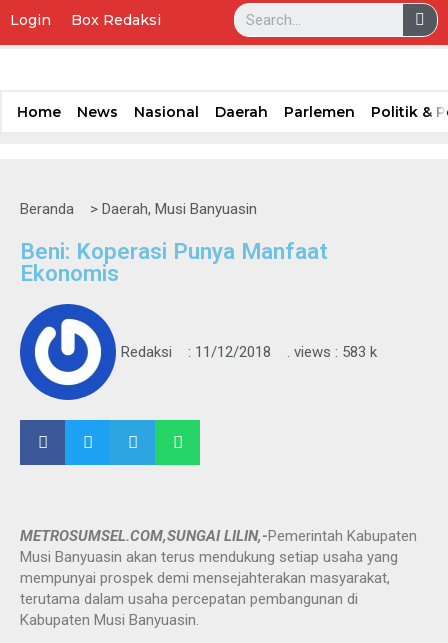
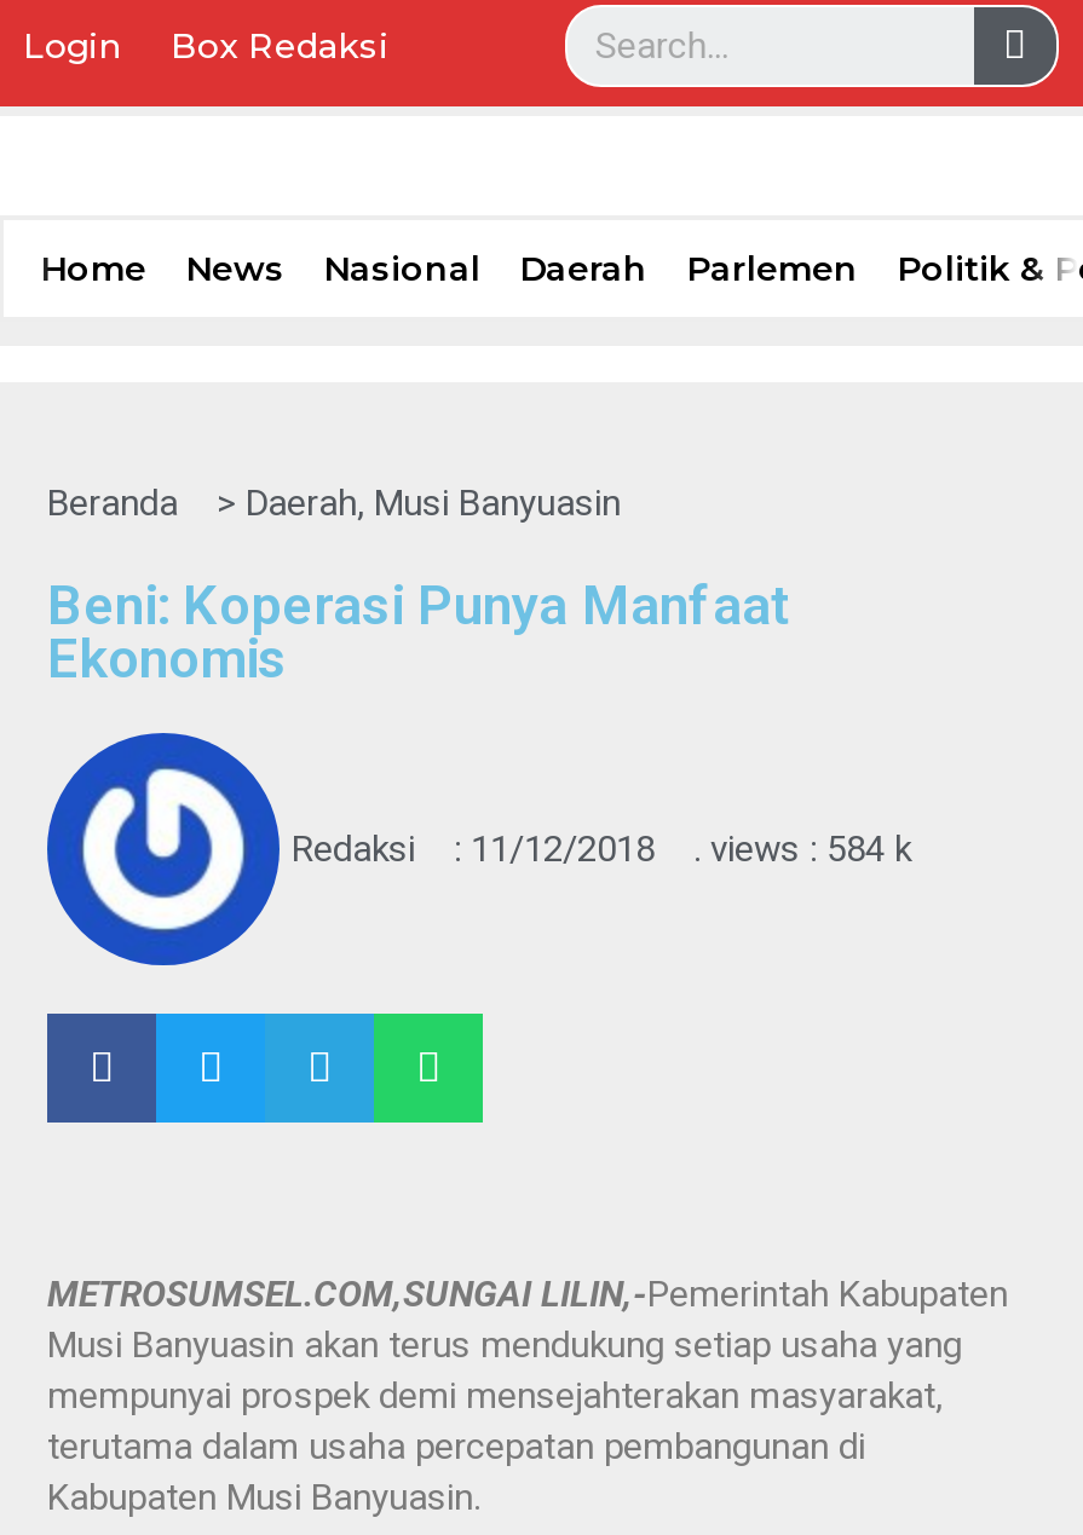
- Redaksi : 11/12/2018 . views : 583 k
+ Redaksi : 11/12/2018 . views : 584 k
